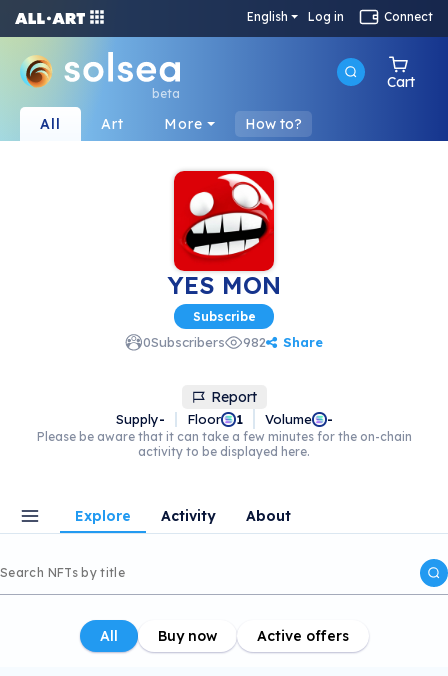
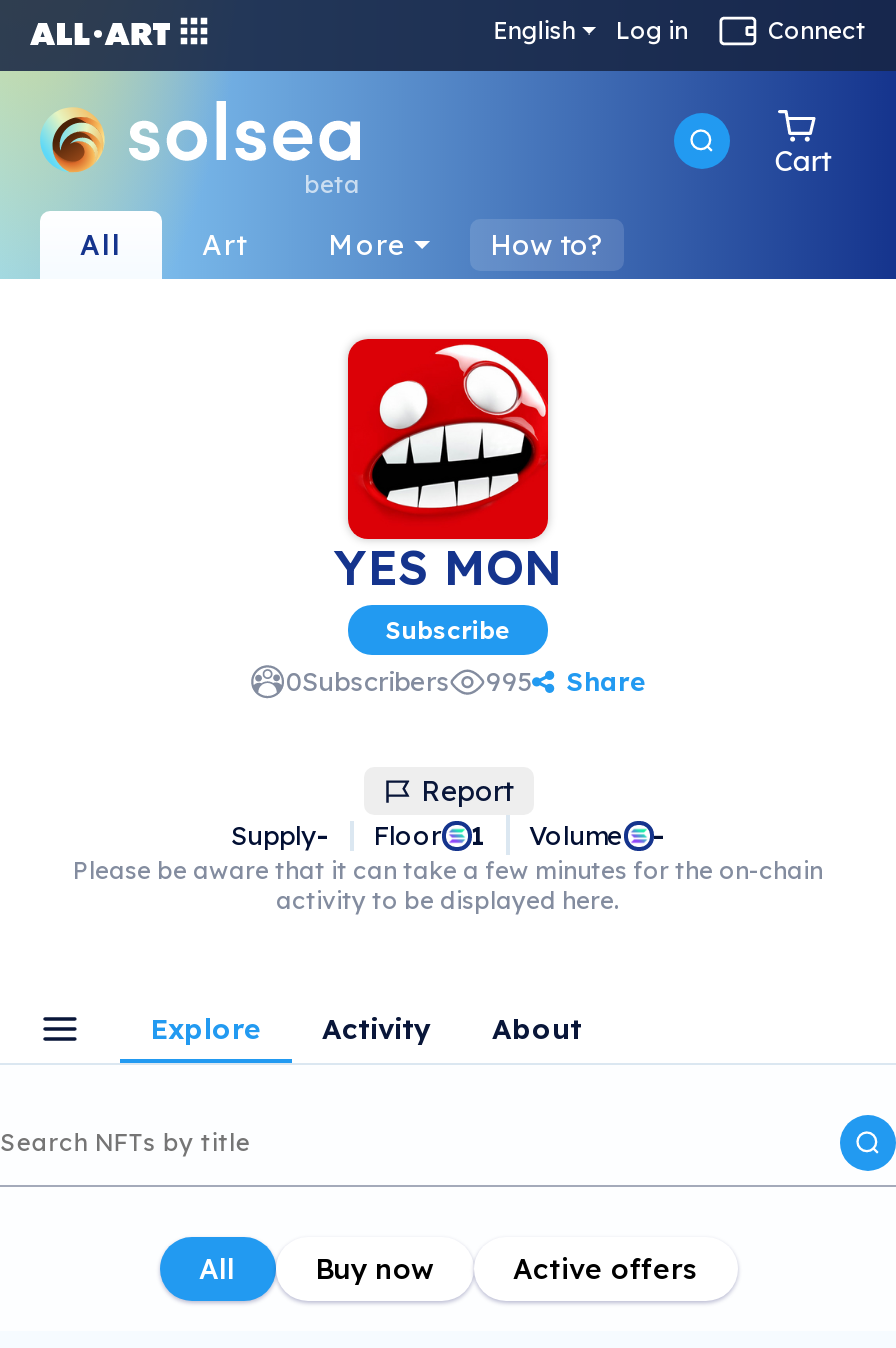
- 982
+ 995
